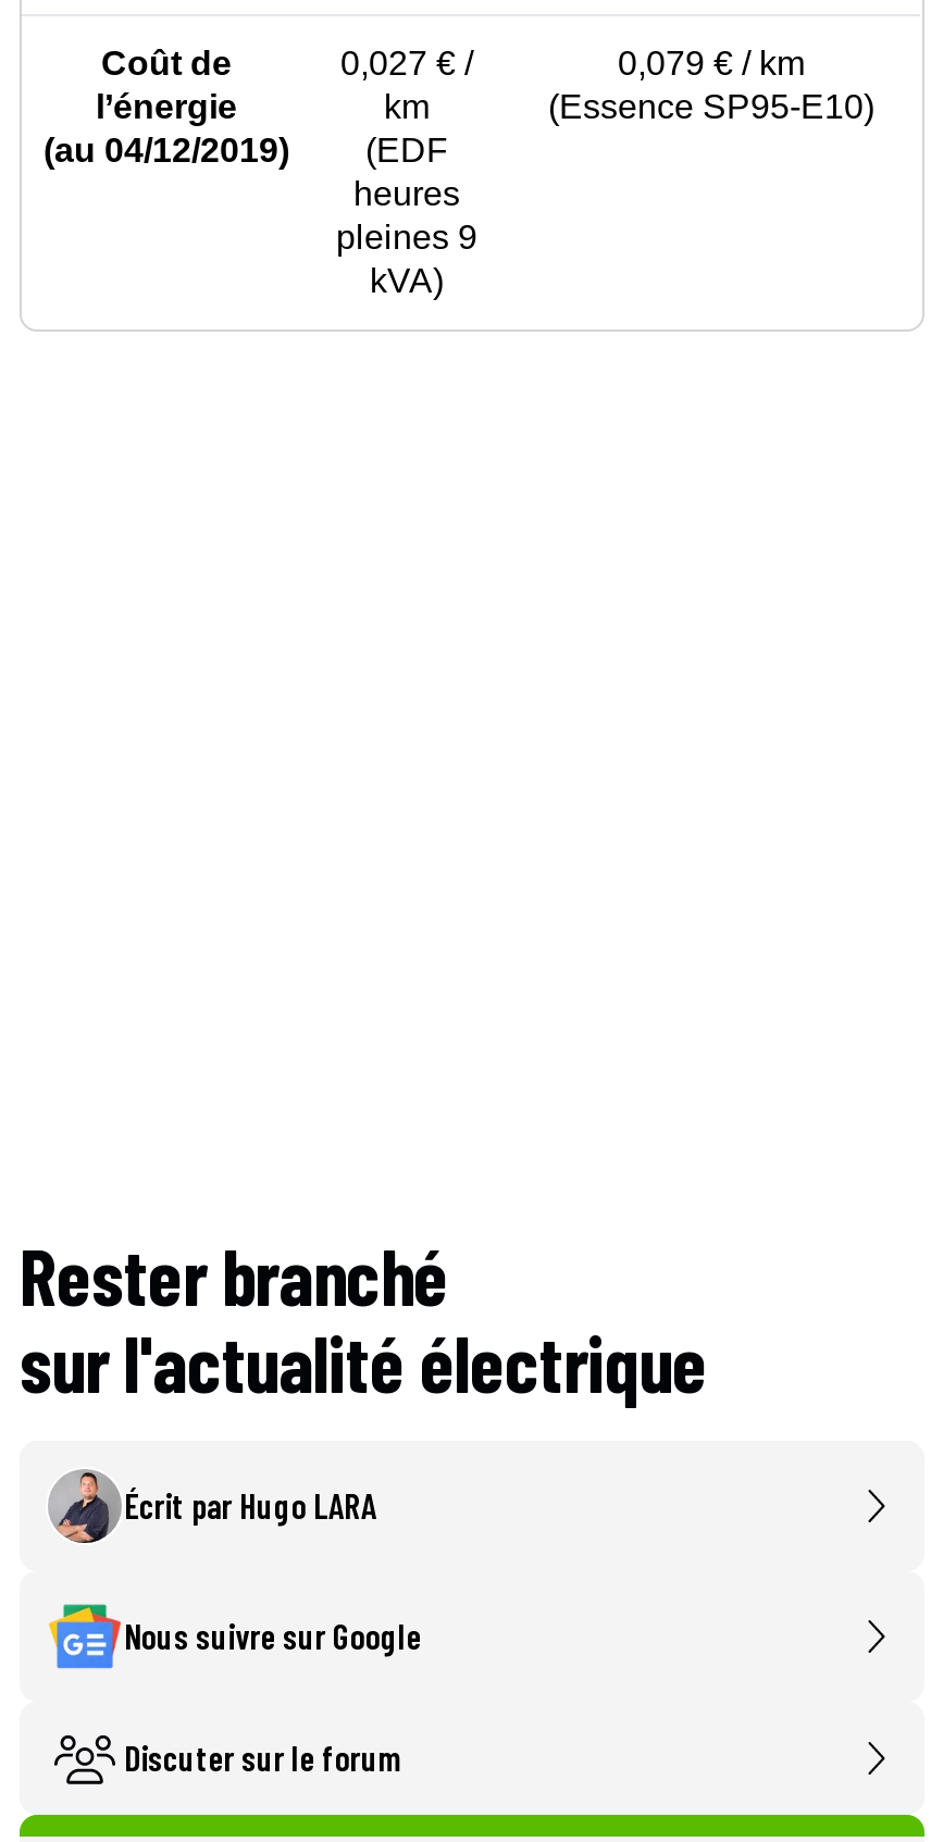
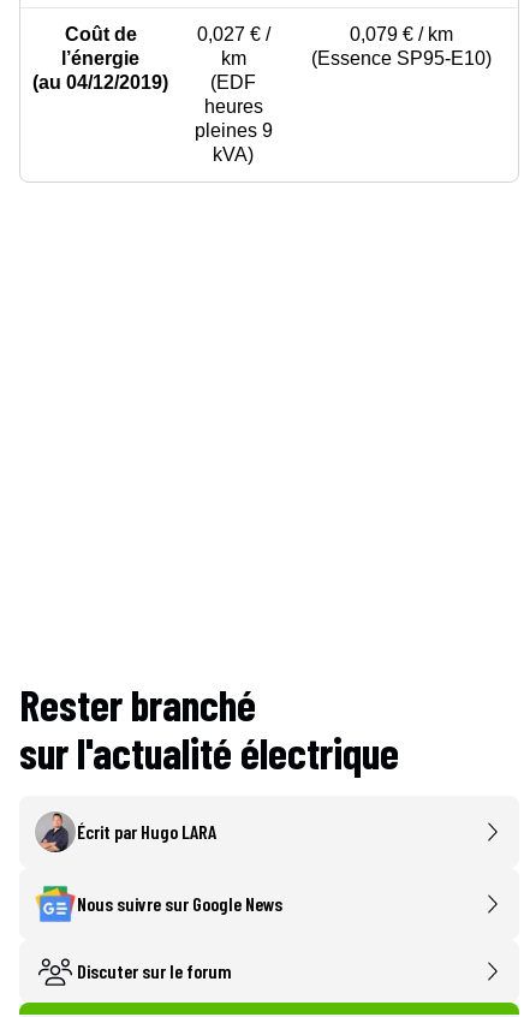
- Nous suivre sur Google
+ Nous suivre sur Google News
